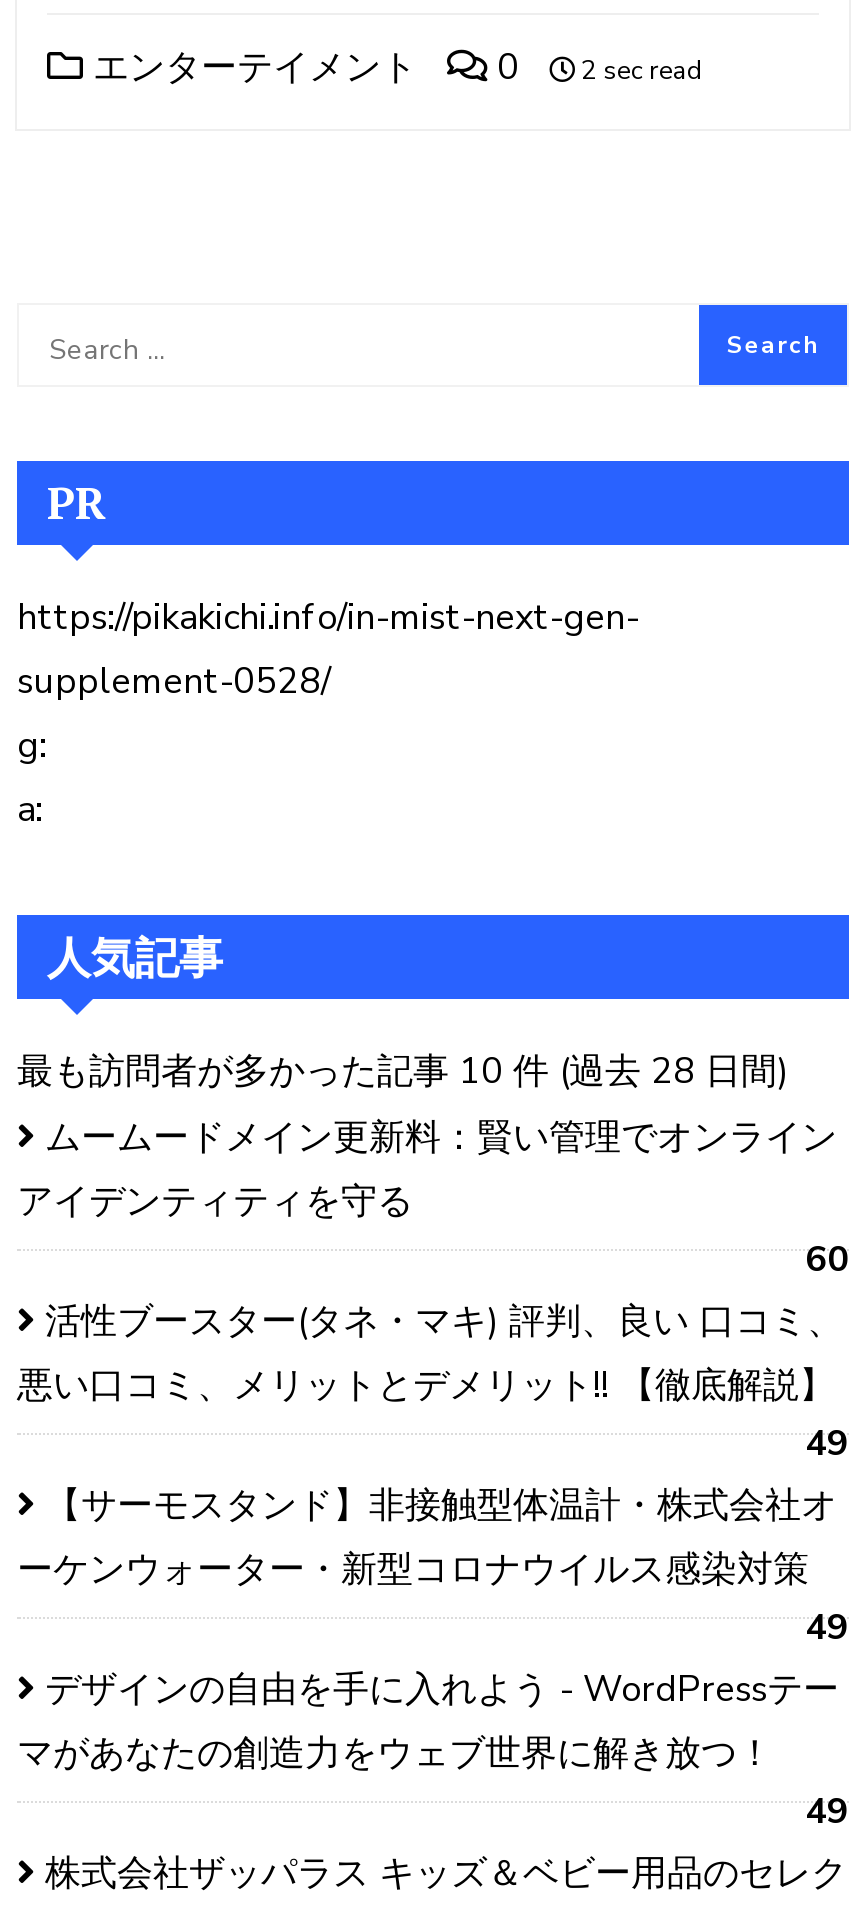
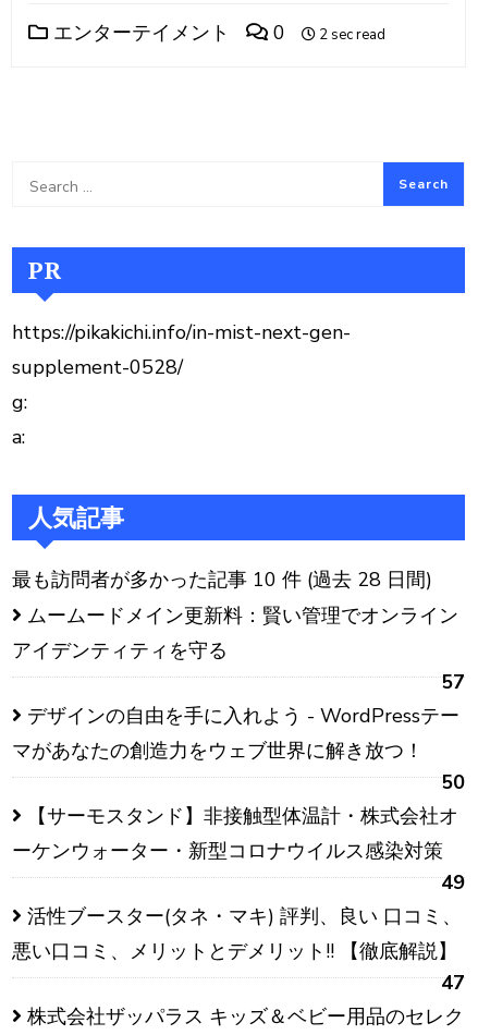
- 60
- 49
+ 57
+ 50

moved down: 活性ブースター(タネ・マキ) 評判、良い 口コミ、 | 悪い口コミ、メリットとデメリット!! 【徹底解説】

moved up: デザインの自由を手に入れよう - WordPressテー | マがあなたの創造力をウェブ世界に解き放つ！

- 49
+ 47
